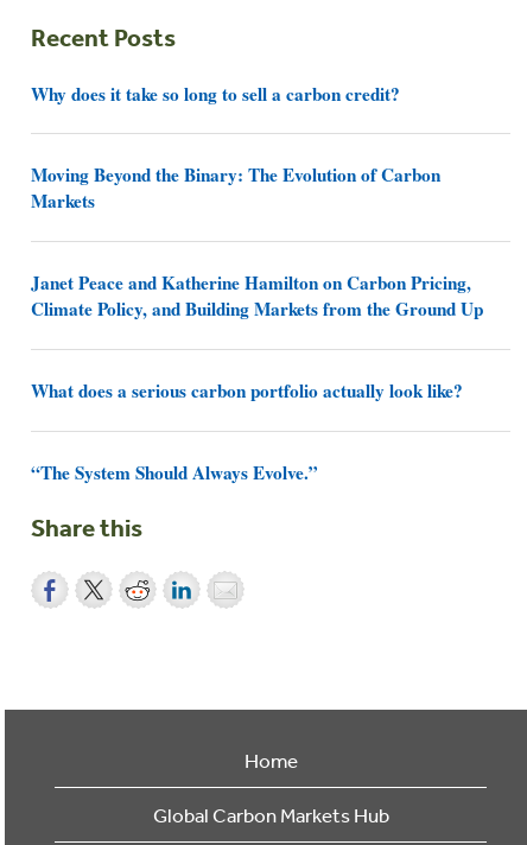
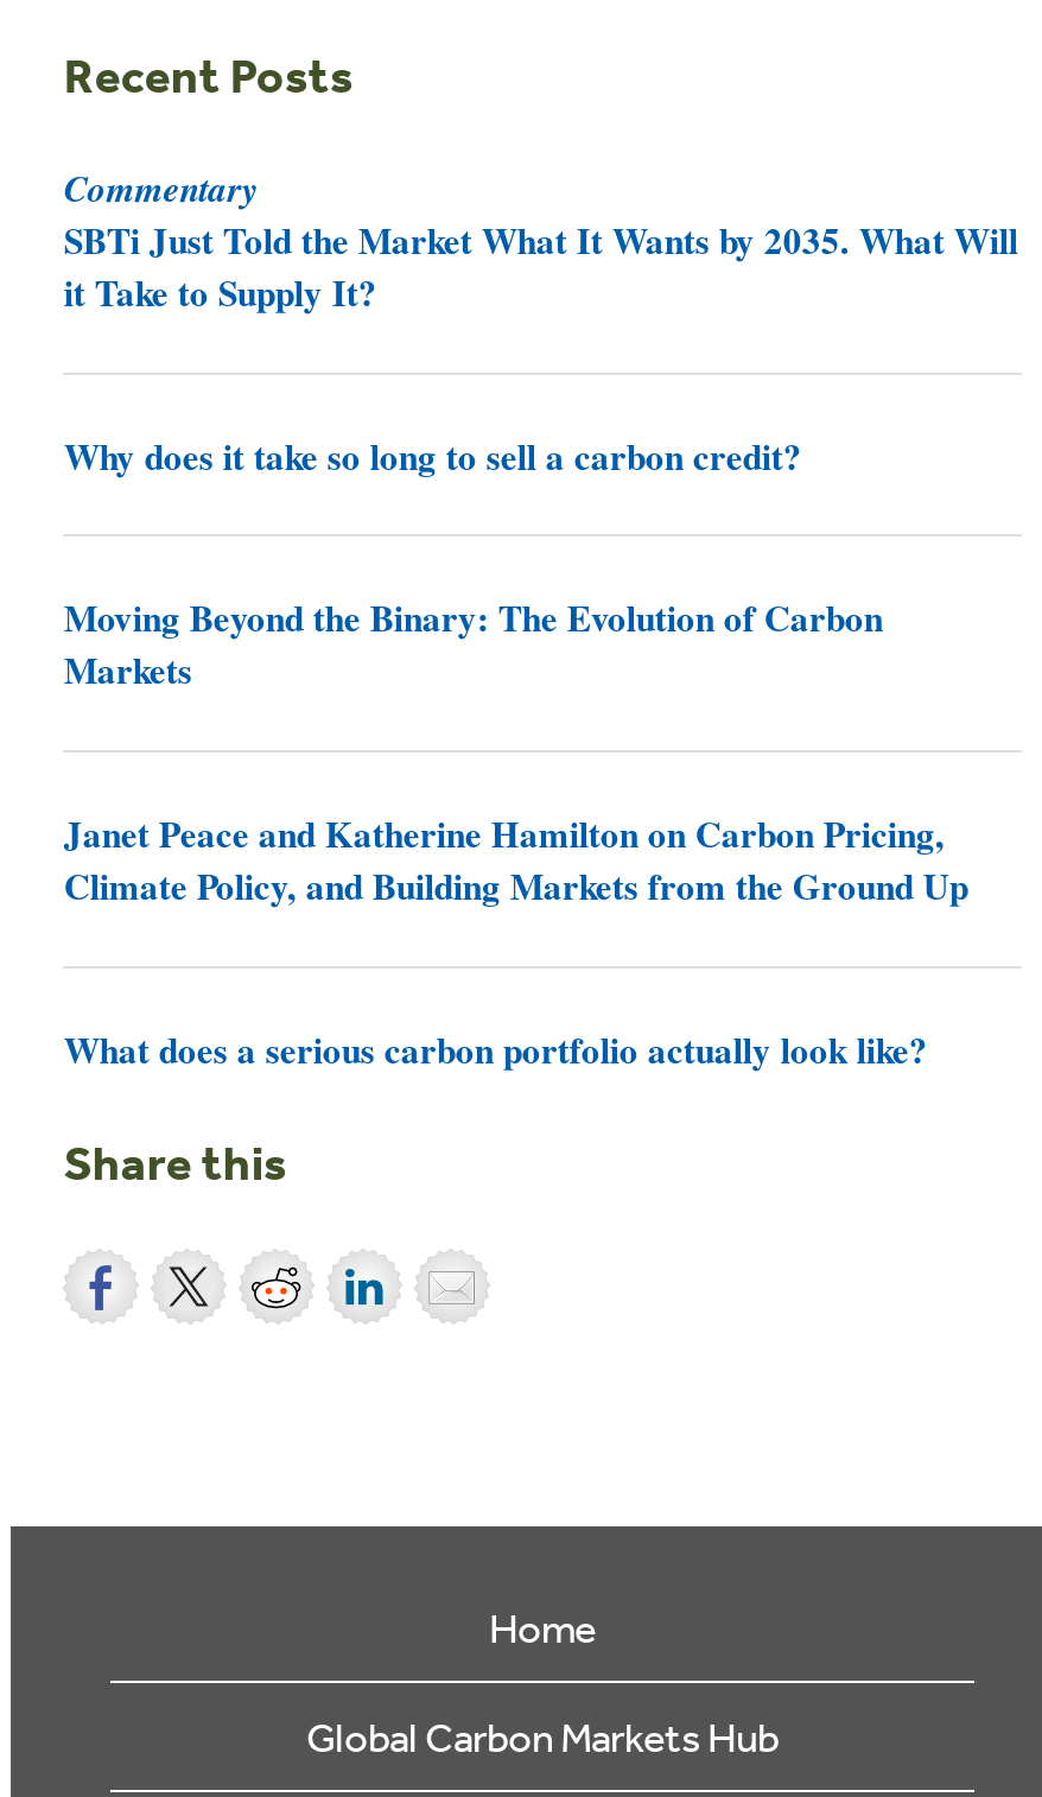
+ Commentary
+ SBTi Just Told the Market What It Wants by 2035. What Will
+ it Take to Supply It?

moved down: Why does it take so long to sell a carbon credit? | Moving Beyond the Binary: The Evolution of Carbon | Markets | Janet Peace and Katherine Hamilton on Carbon Pricing, | Climate Policy, and Building Markets from the Ground Up | What does a serious carbon portfolio actually look like?

- “The System Should Always Evolve.”
